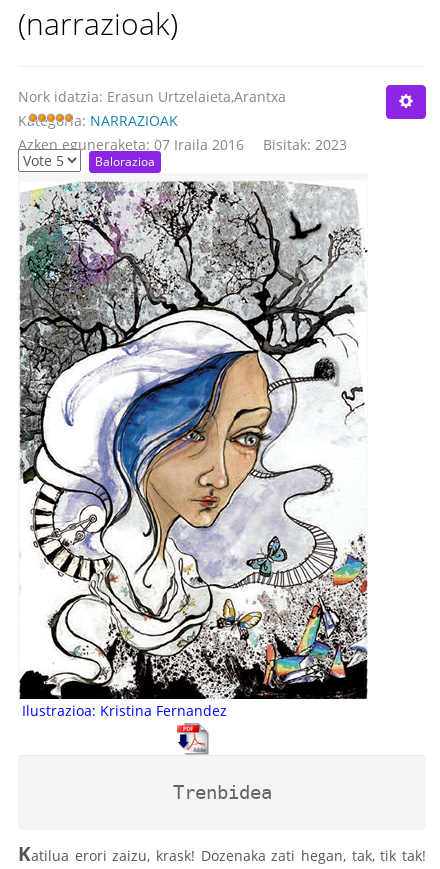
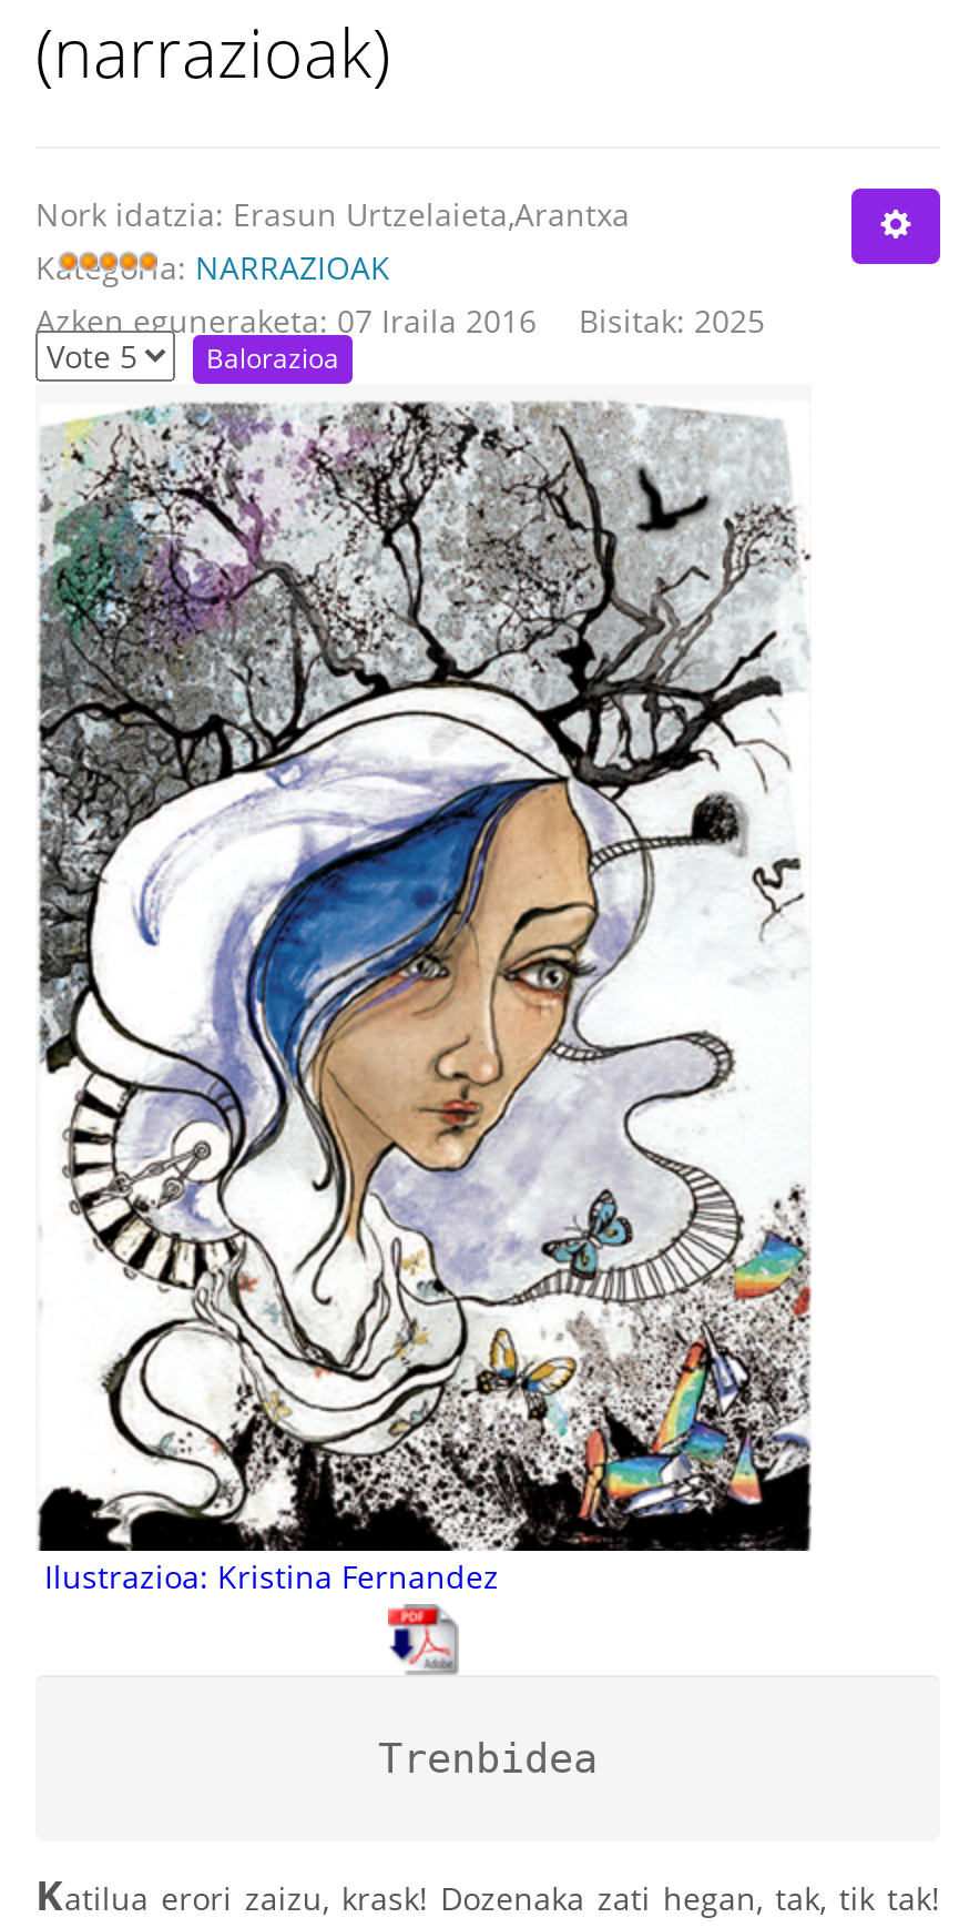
- Azken eguneraketa: 07 Iraila 2016 Bisitak: 2023
+ Azken eguneraketa: 07 Iraila 2016 Bisitak: 2025
